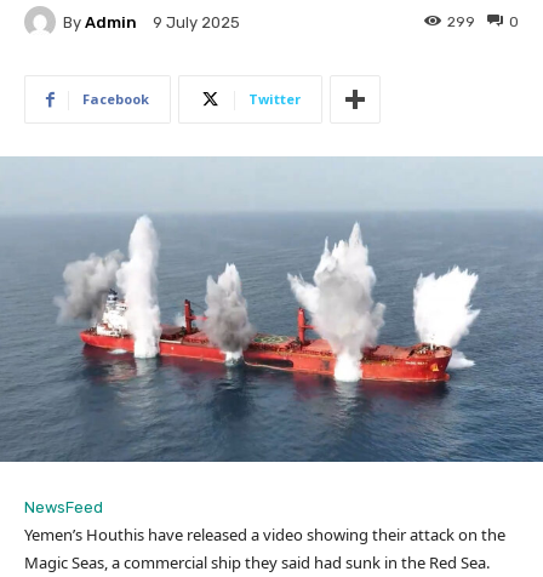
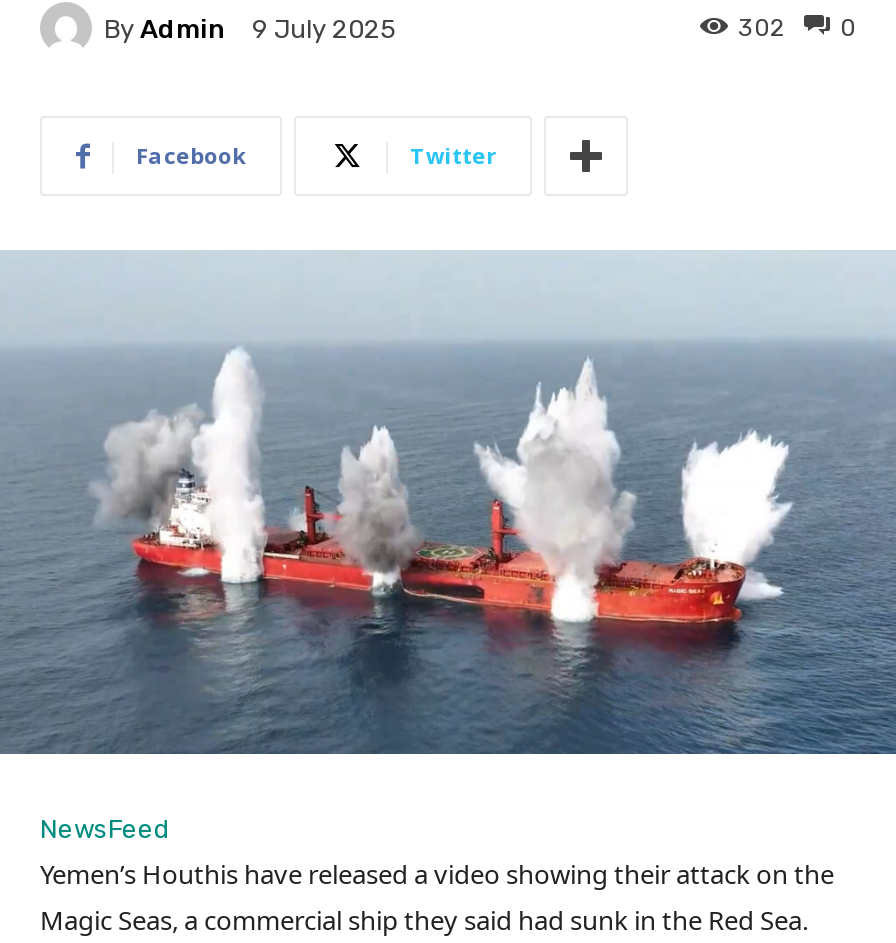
- 299
+ 302
